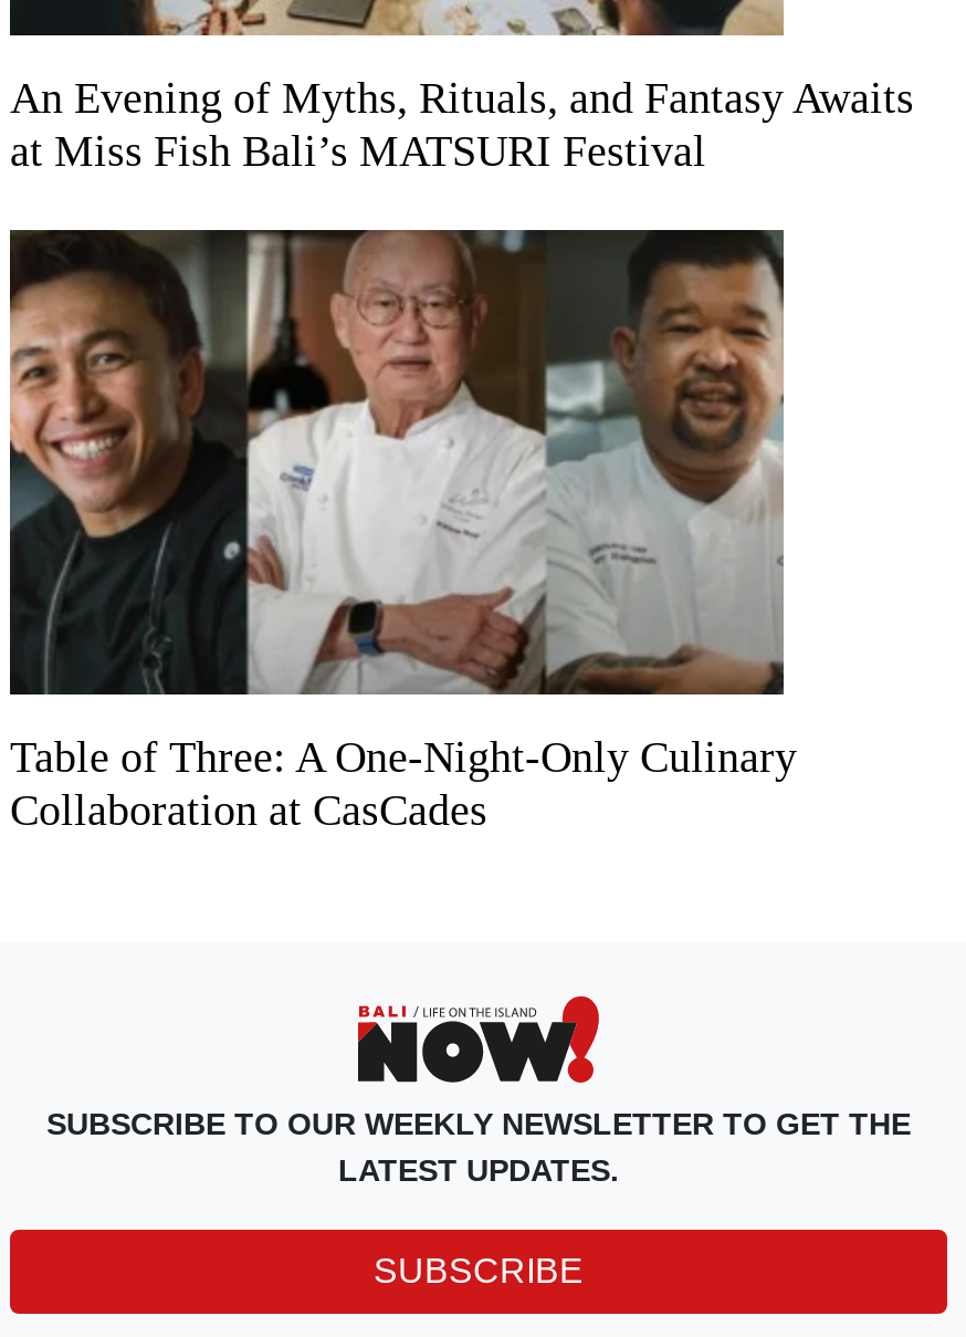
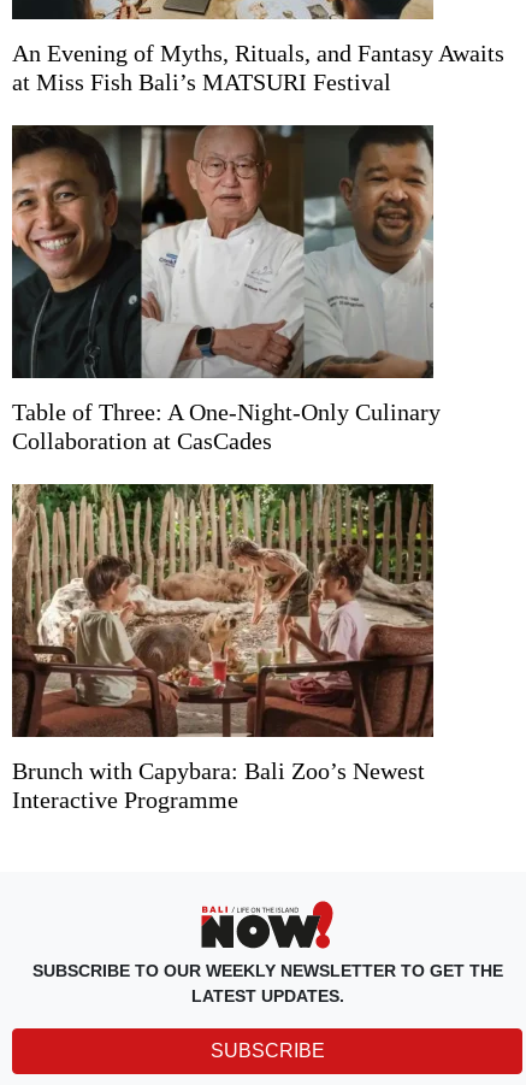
+ [image]
+ Brunch with Capybara: Bali Zoo’s Newest
+ Interactive Programme
